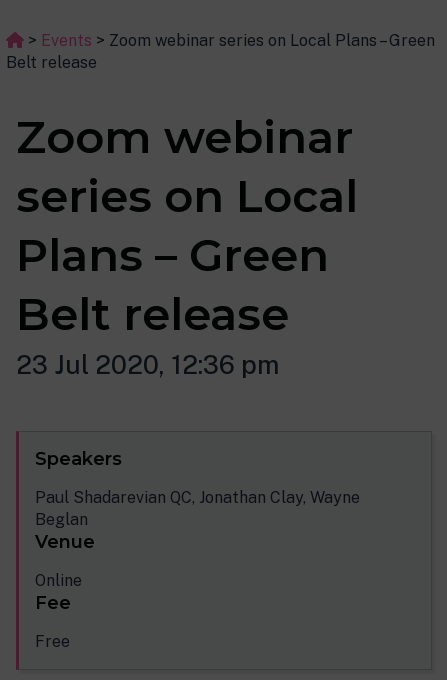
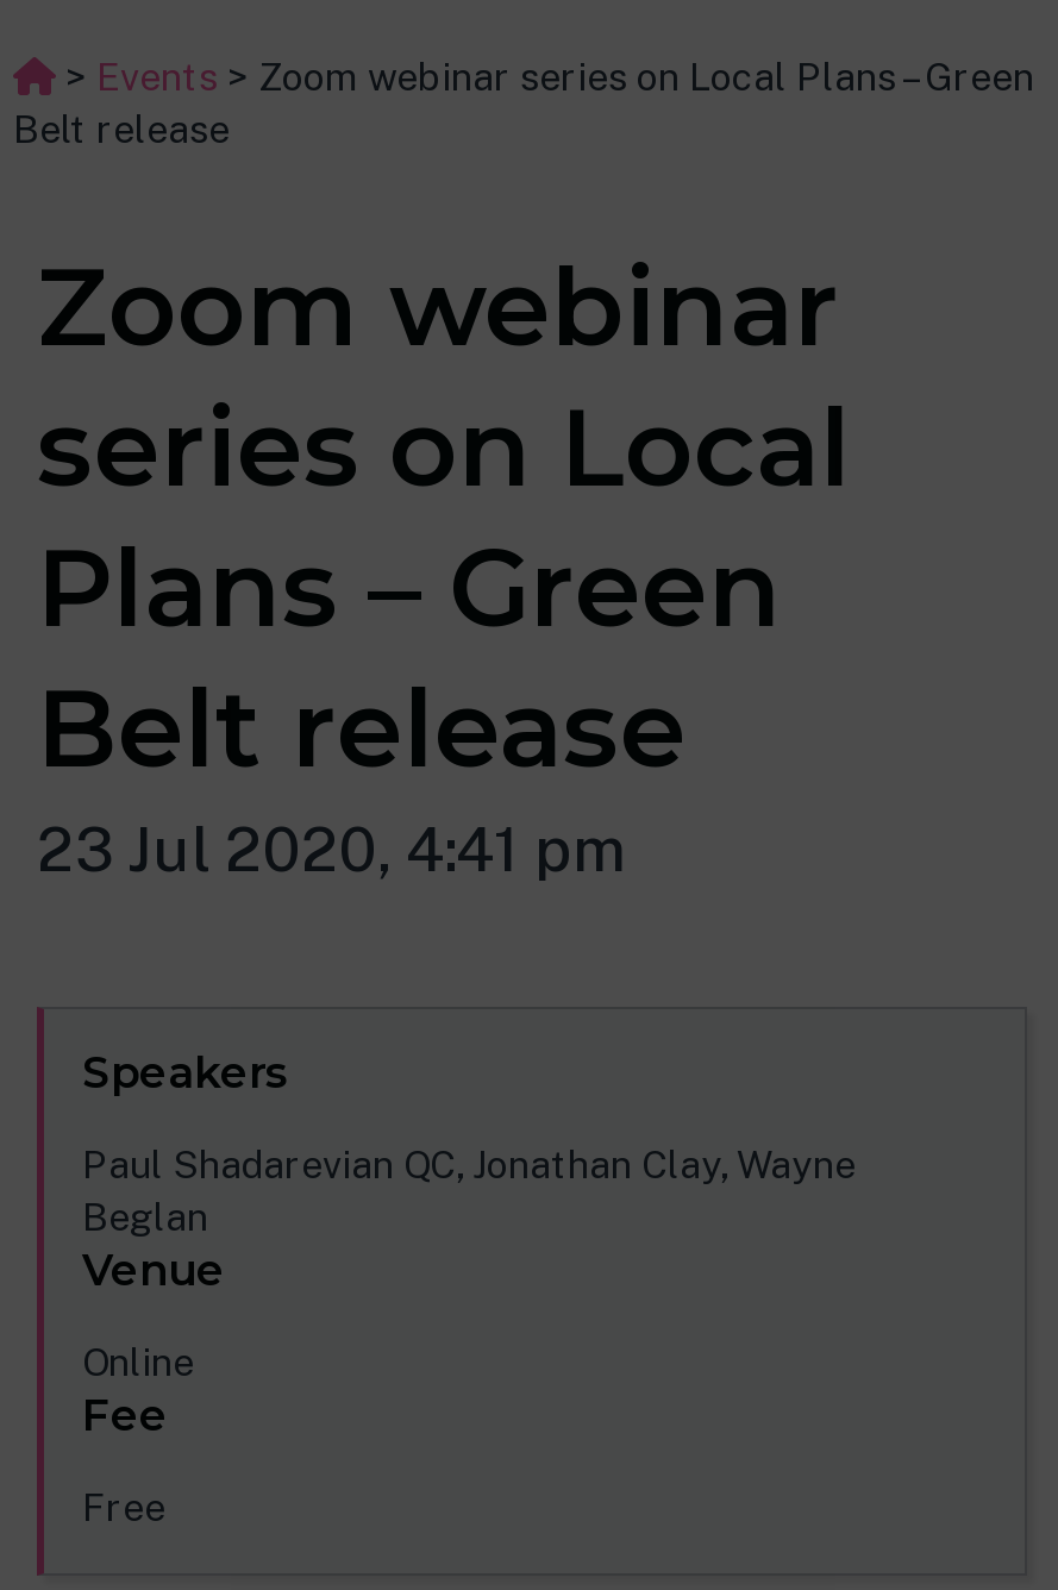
- 23 Jul 2020, 12:36 pm
+ 23 Jul 2020, 4:41 pm
